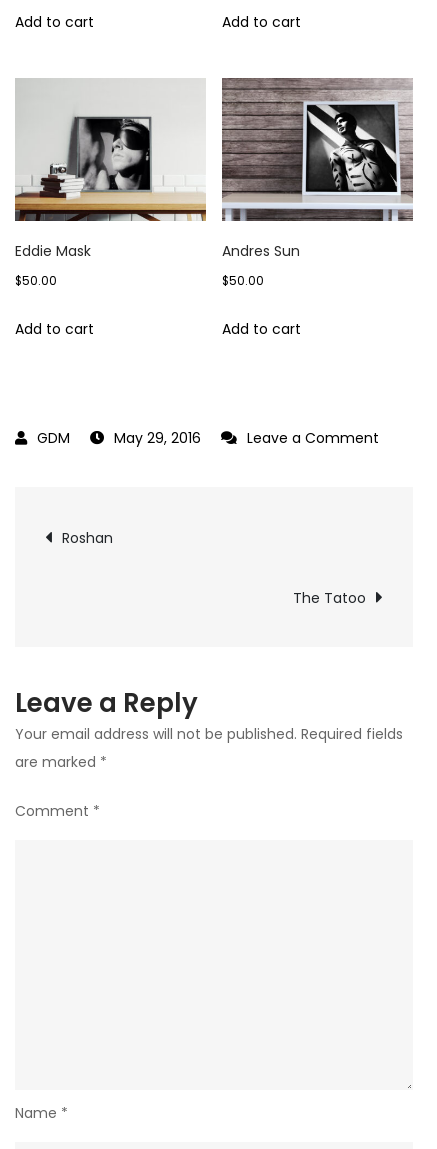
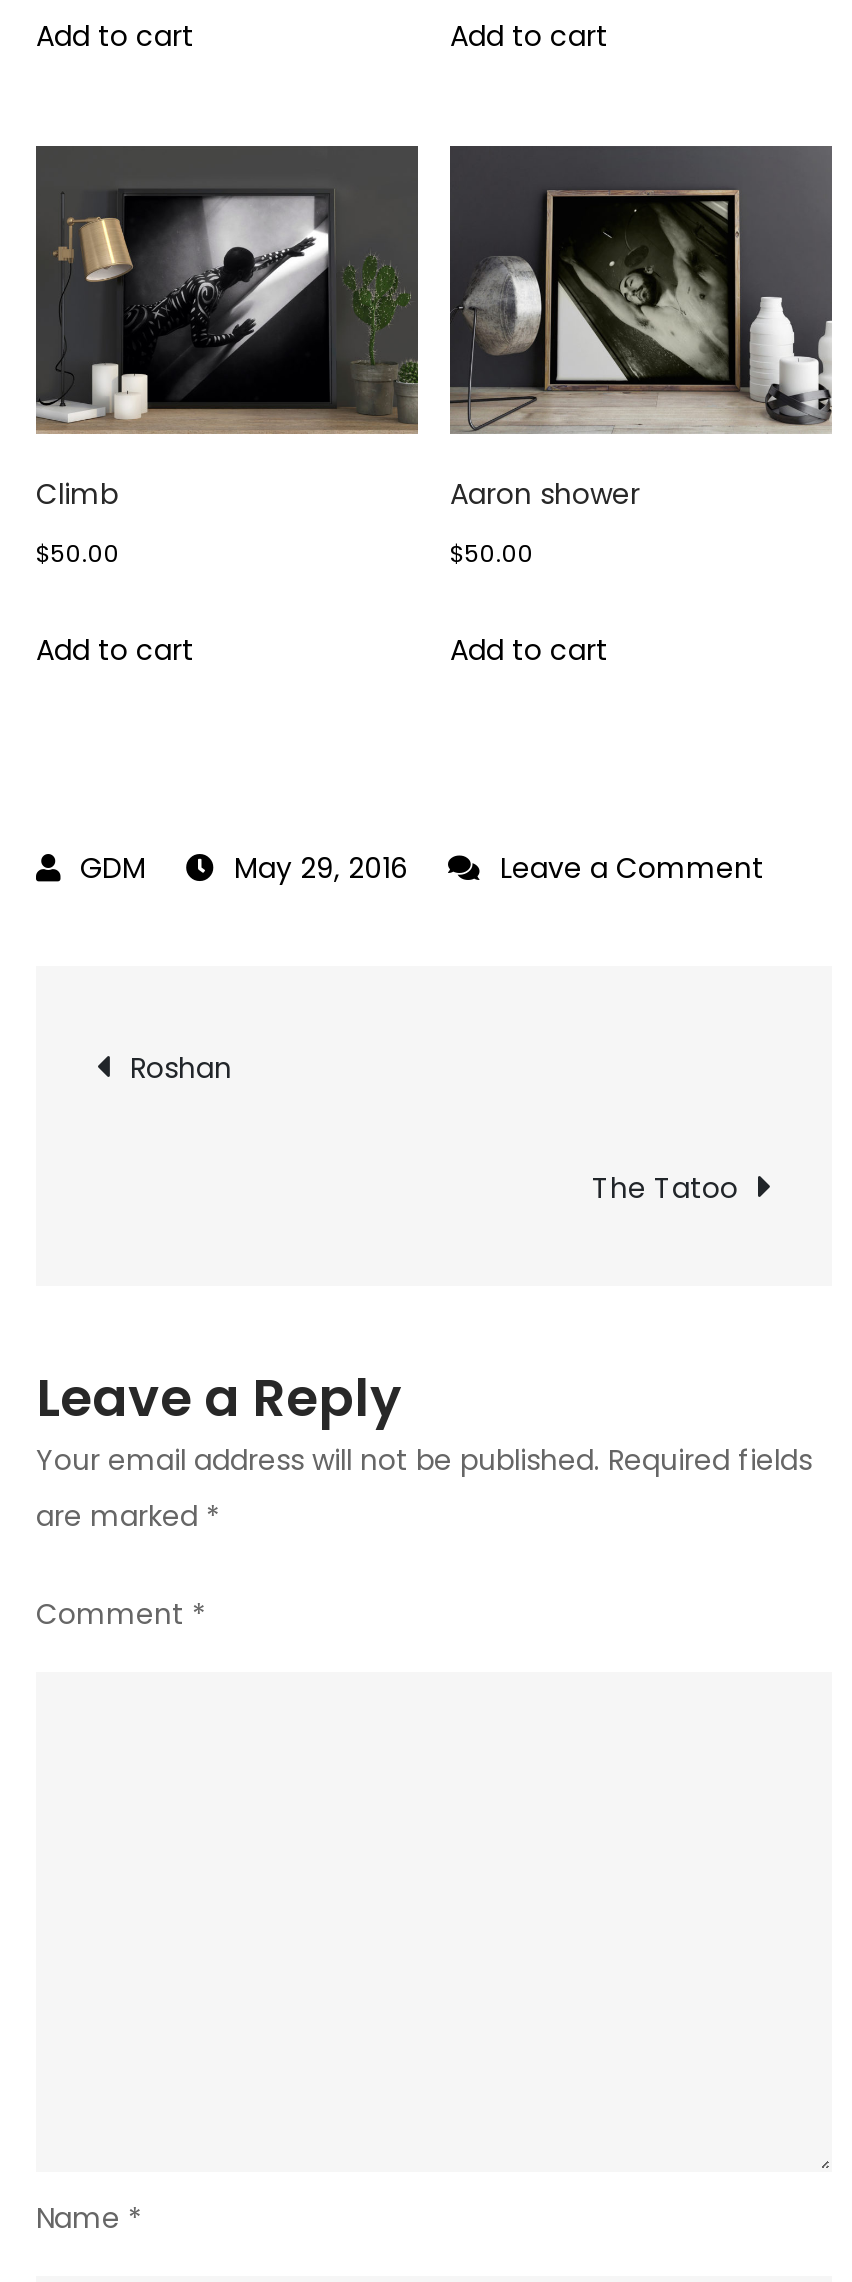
- [image]
- Eddie Mask
+ [image]
+ Climb

- [image]
- Andres Sun
+ [image]
+ Aaron shower
